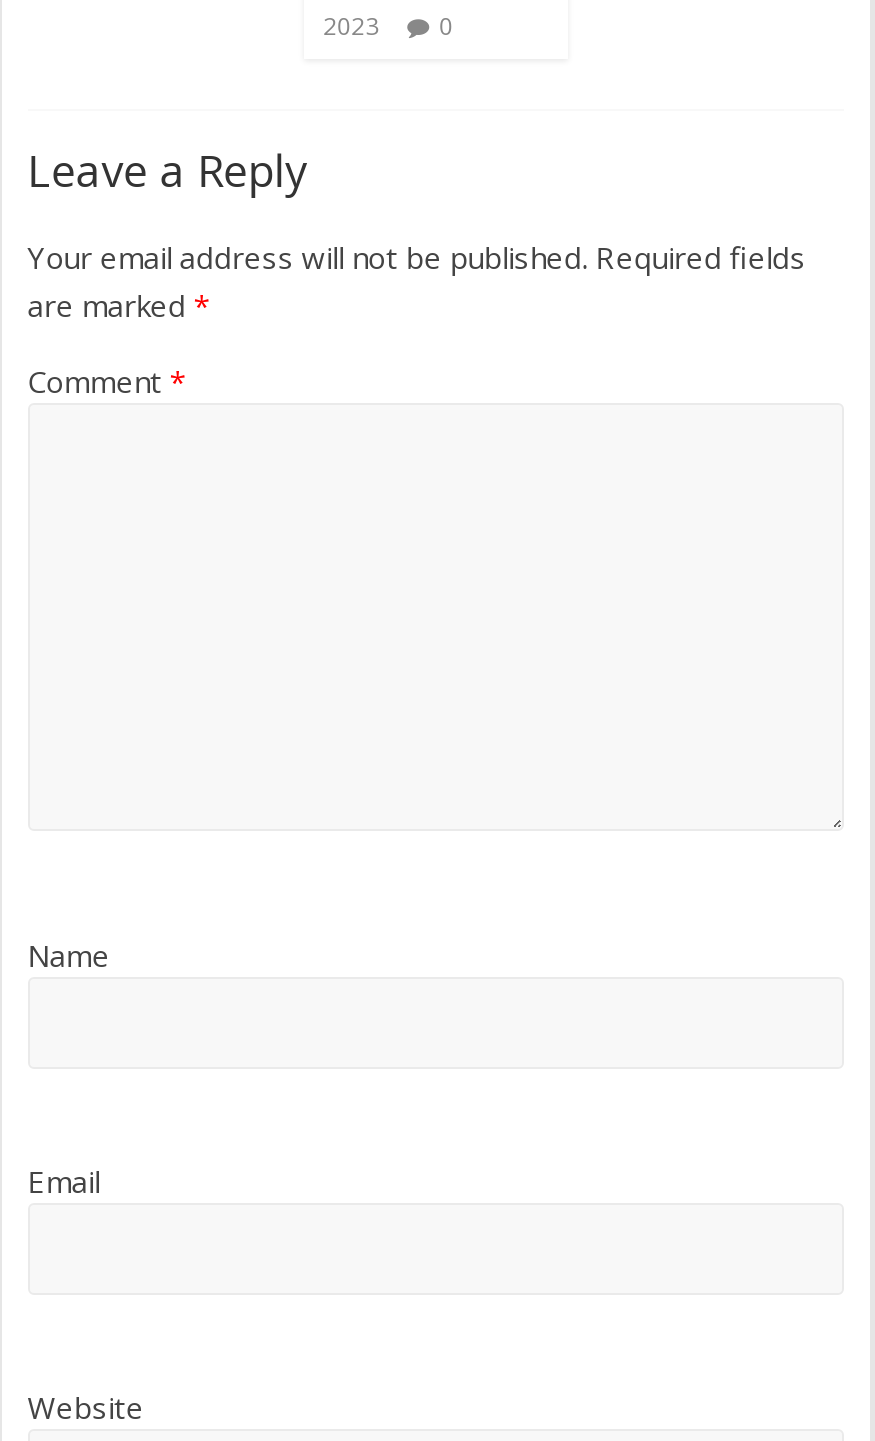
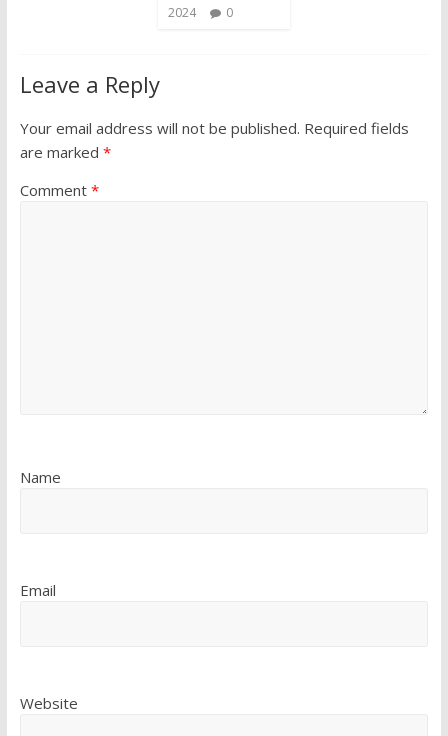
- 2023 0
+ 2024 0
